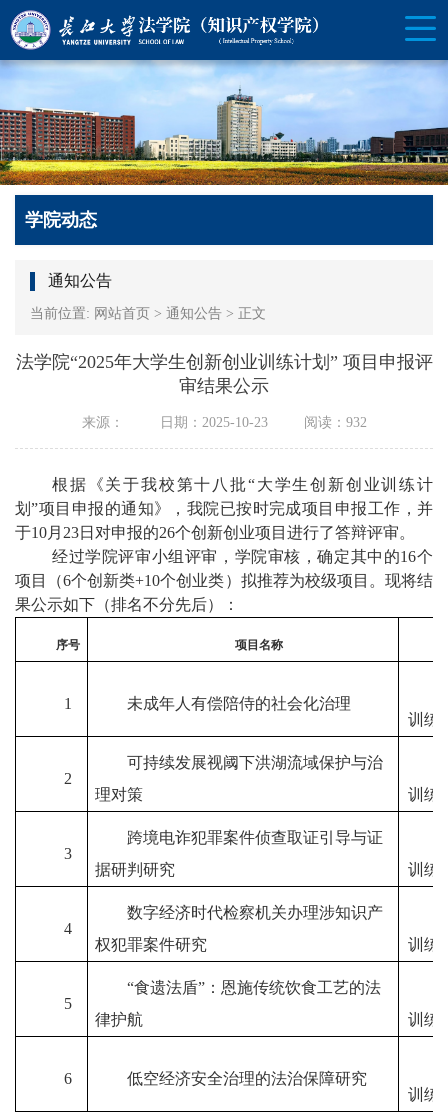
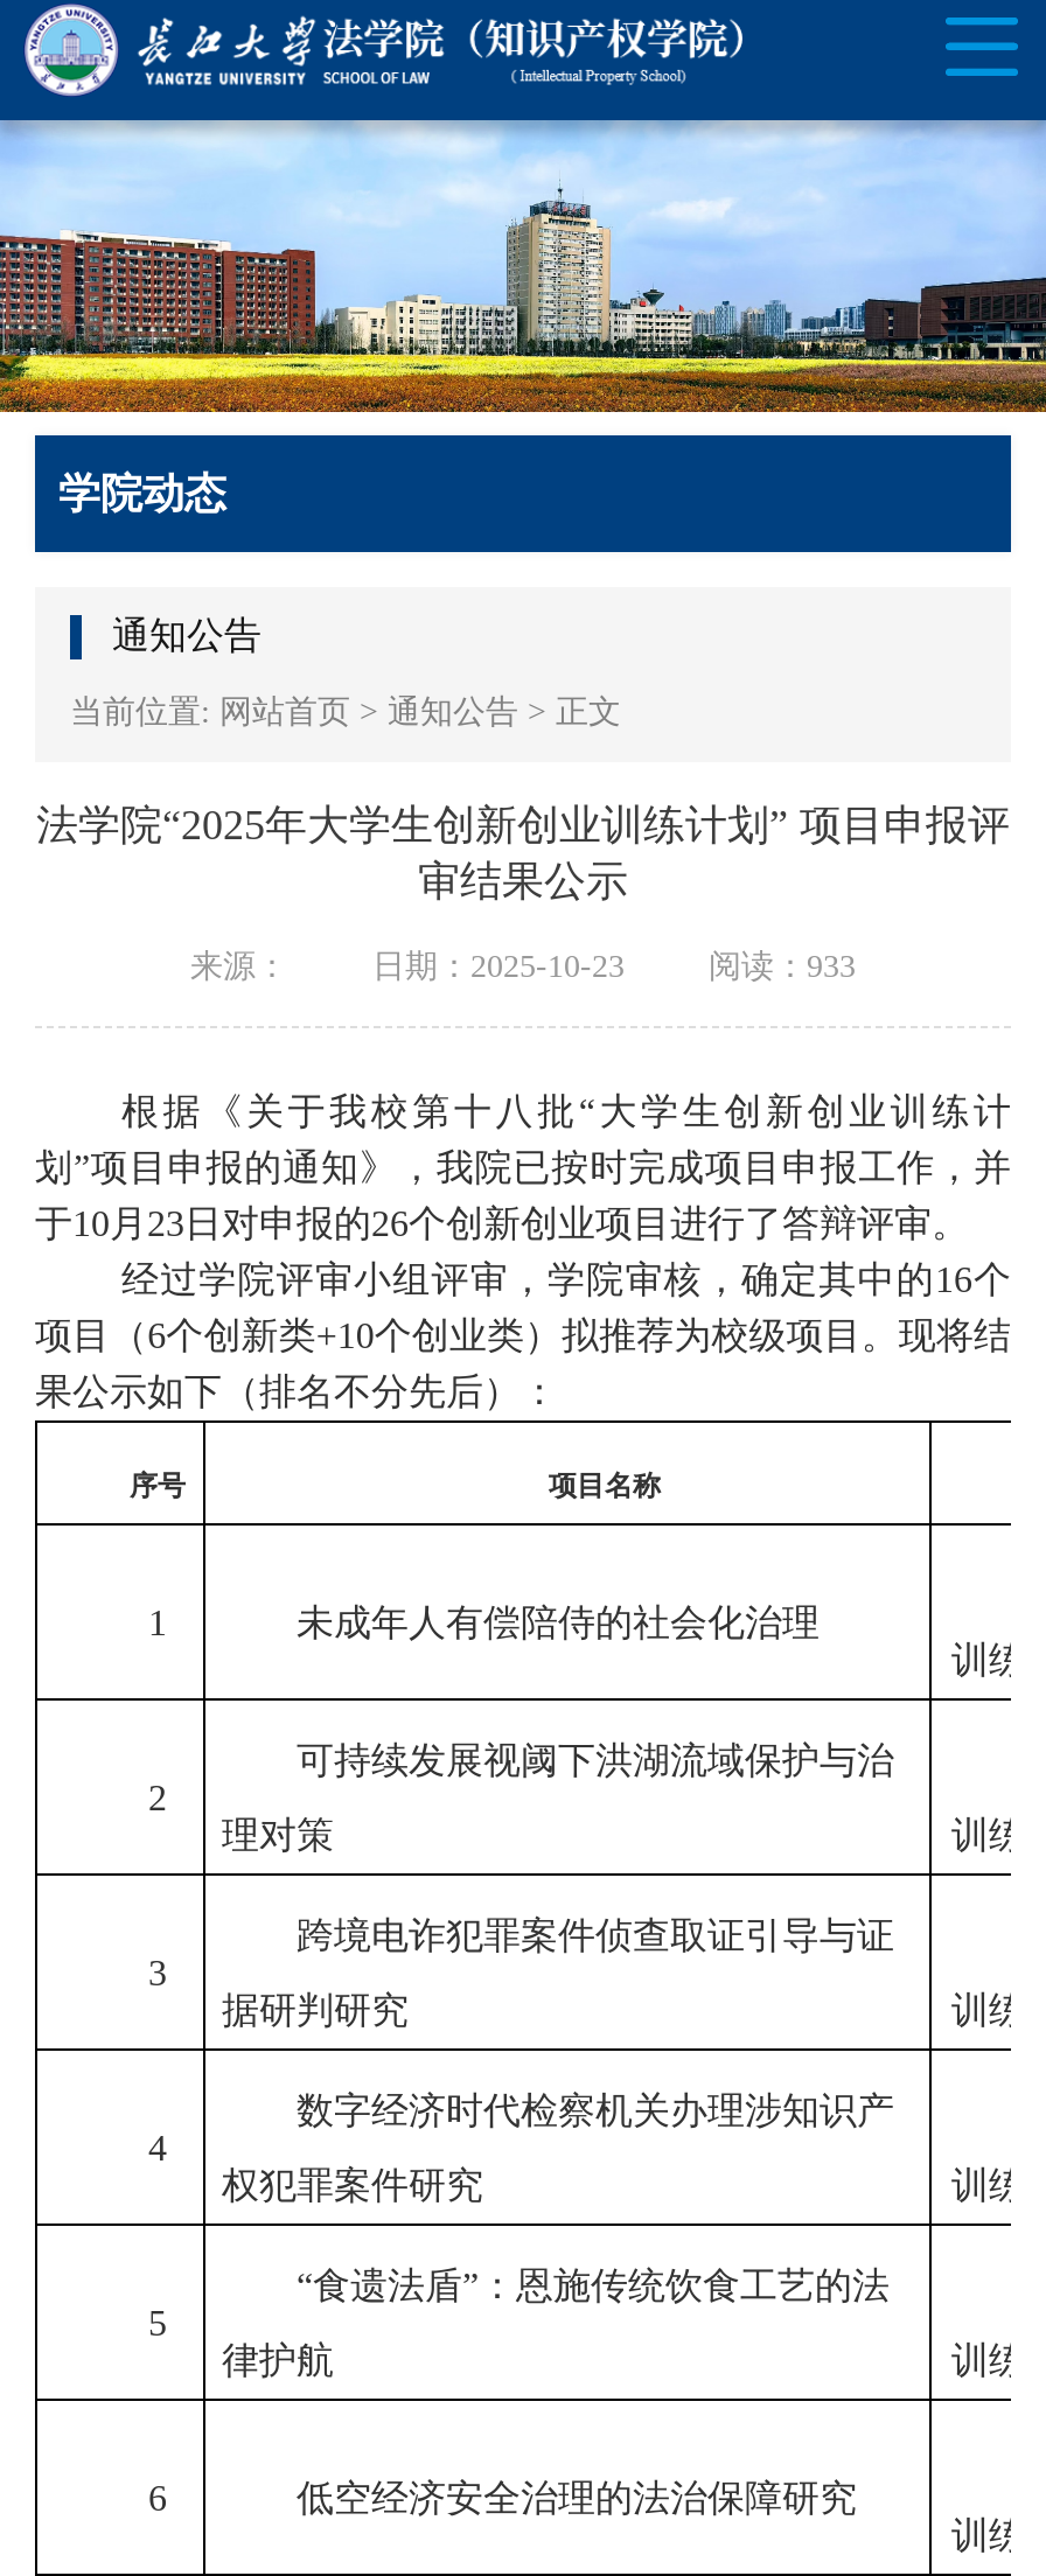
- 阅读：932
+ 阅读：933
